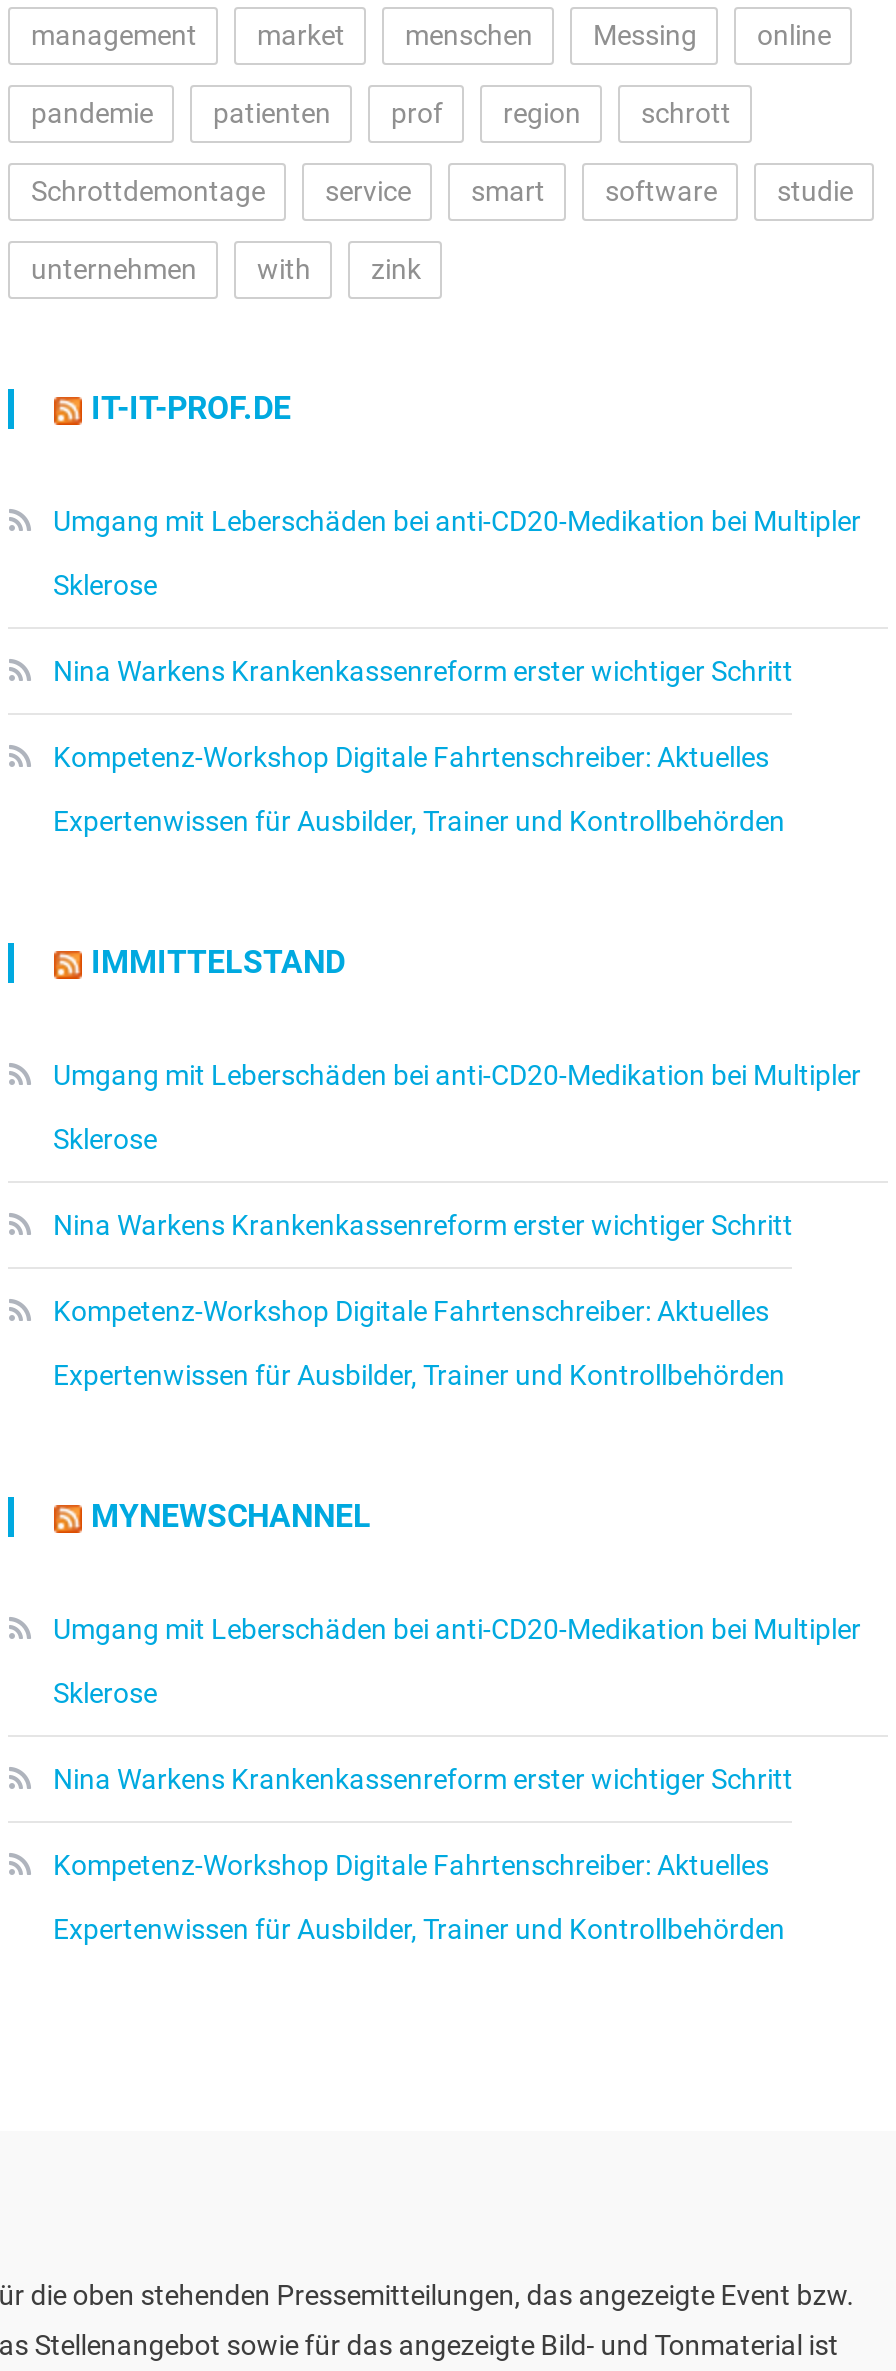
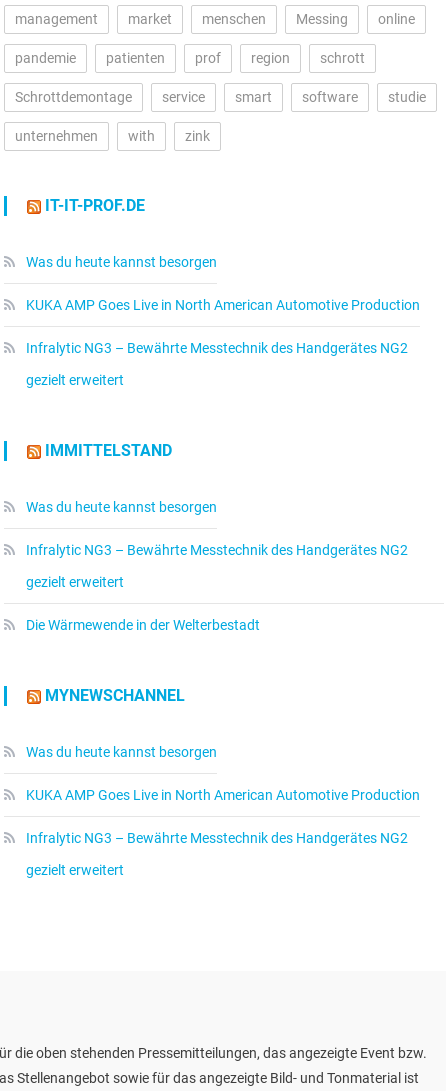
- Umgang mit Leberschäden bei anti-CD20-Medikation bei Multipler
- Sklerose
- Nina Warkens Krankenkassenreform erster wichtiger Schritt
- Kompetenz-Workshop Digitale Fahrtenschreiber: Aktuelles
- Expertenwissen für Ausbilder, Trainer und Kontrollbehörden
+ Was du heute kannst besorgen
+ KUKA AMP Goes Live in North American Automotive Production
+ Infralytic NG3 – Bewährte Messtechnik des Handgerätes NG2
+ gezielt erweitert

- Umgang mit Leberschäden bei anti-CD20-Medikation bei Multipler
- Sklerose
- Nina Warkens Krankenkassenreform erster wichtiger Schritt
- Kompetenz-Workshop Digitale Fahrtenschreiber: Aktuelles
- Expertenwissen für Ausbilder, Trainer und Kontrollbehörden
+ Was du heute kannst besorgen
+ Infralytic NG3 – Bewährte Messtechnik des Handgerätes NG2
+ gezielt erweitert
+ Die Wärmewende in der Welterbestadt

- Umgang mit Leberschäden bei anti-CD20-Medikation bei Multipler
- Sklerose
- Nina Warkens Krankenkassenreform erster wichtiger Schritt
- Kompetenz-Workshop Digitale Fahrtenschreiber: Aktuelles
- Expertenwissen für Ausbilder, Trainer und Kontrollbehörden
+ Was du heute kannst besorgen
+ KUKA AMP Goes Live in North American Automotive Production
+ Infralytic NG3 – Bewährte Messtechnik des Handgerätes NG2
+ gezielt erweitert
